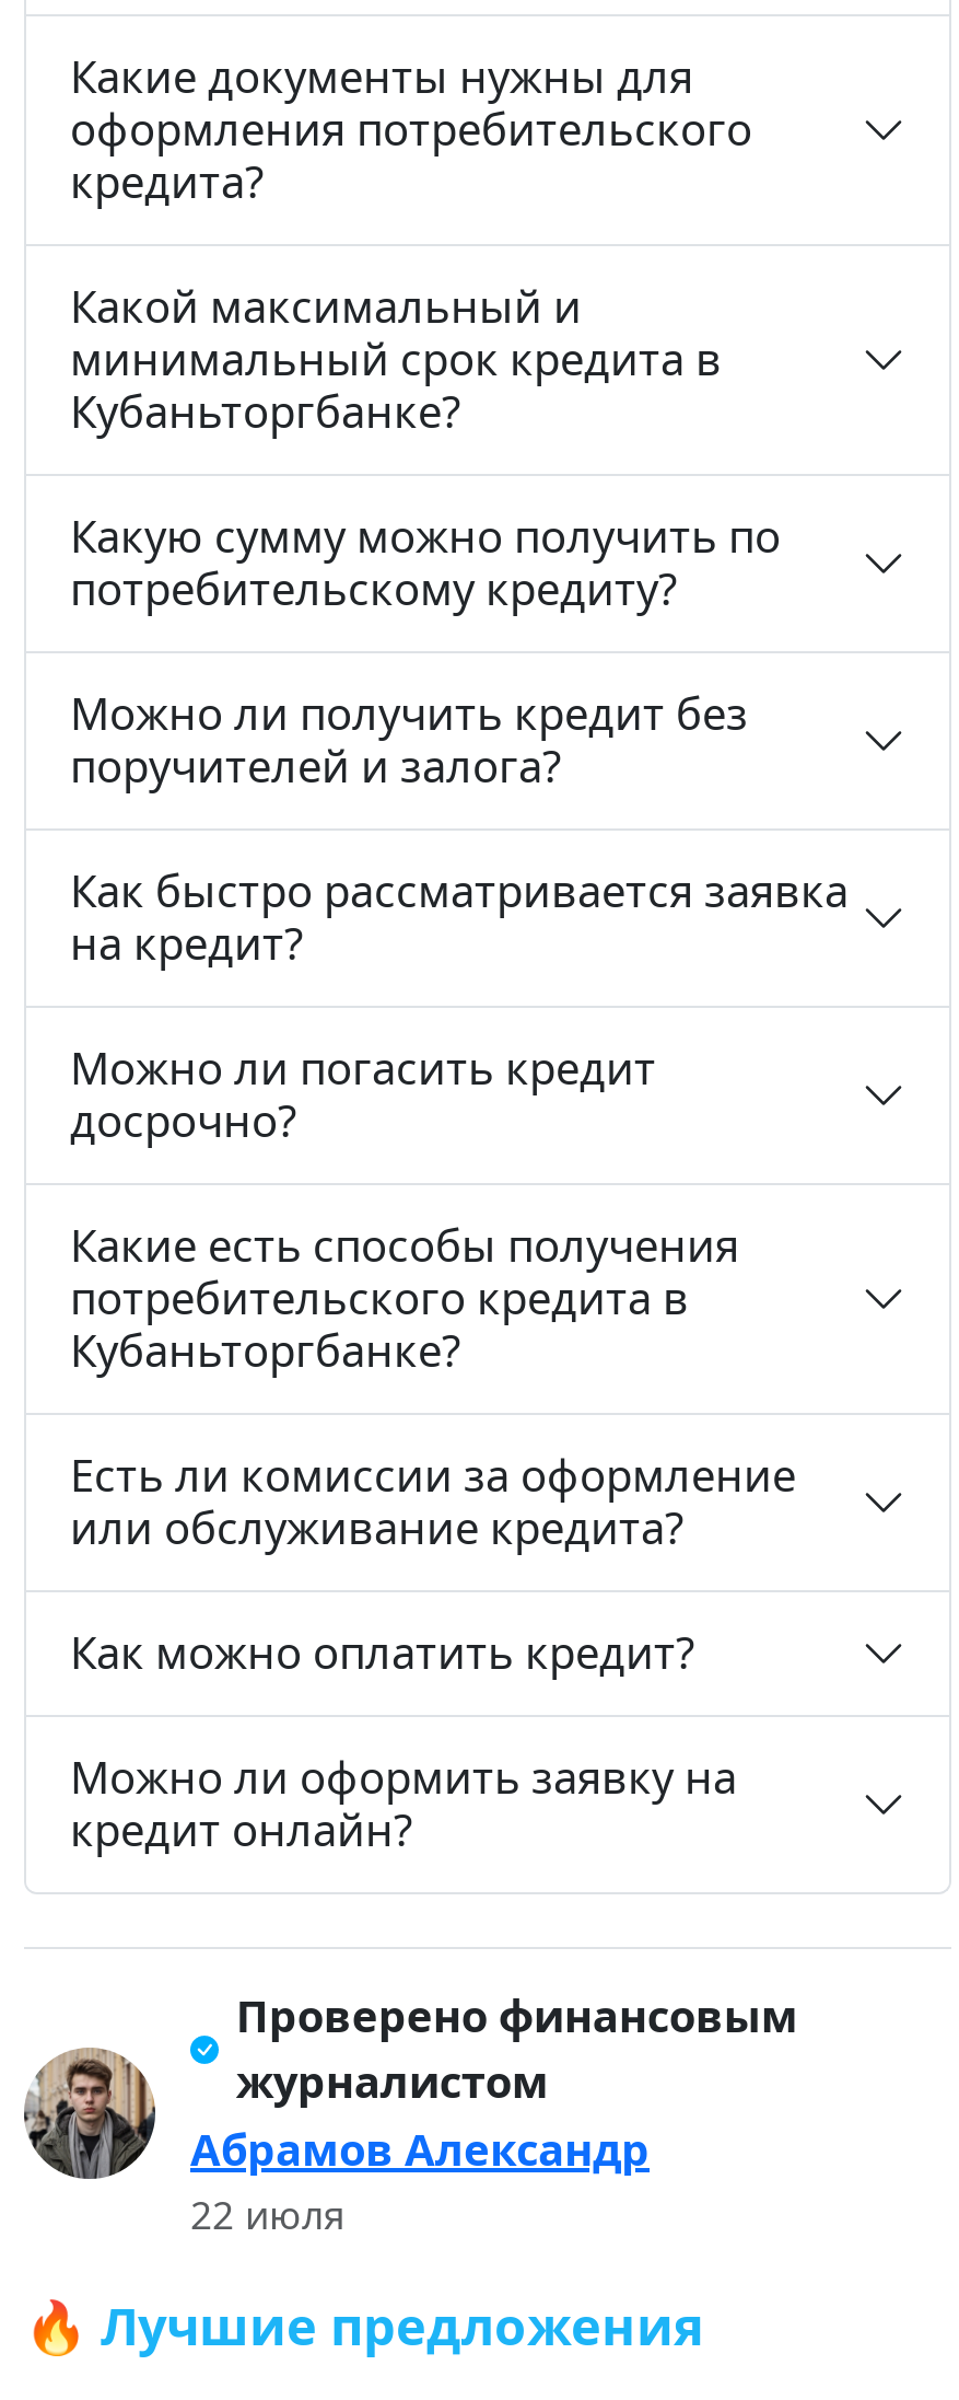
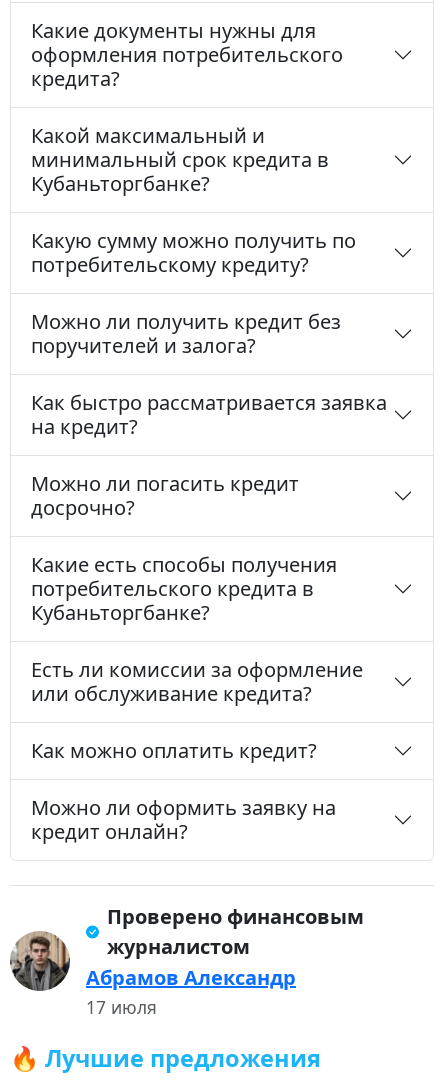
- 22 июля
+ 17 июля
